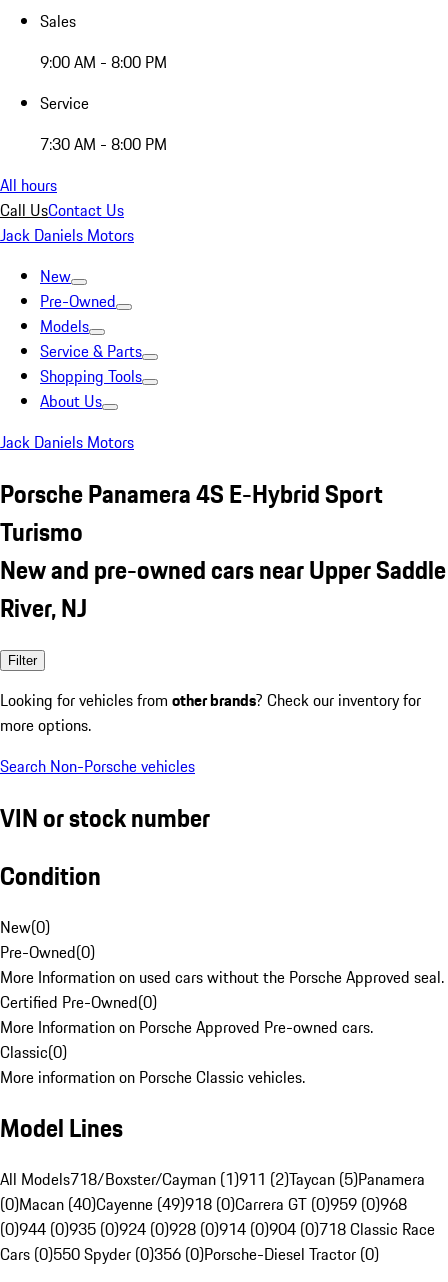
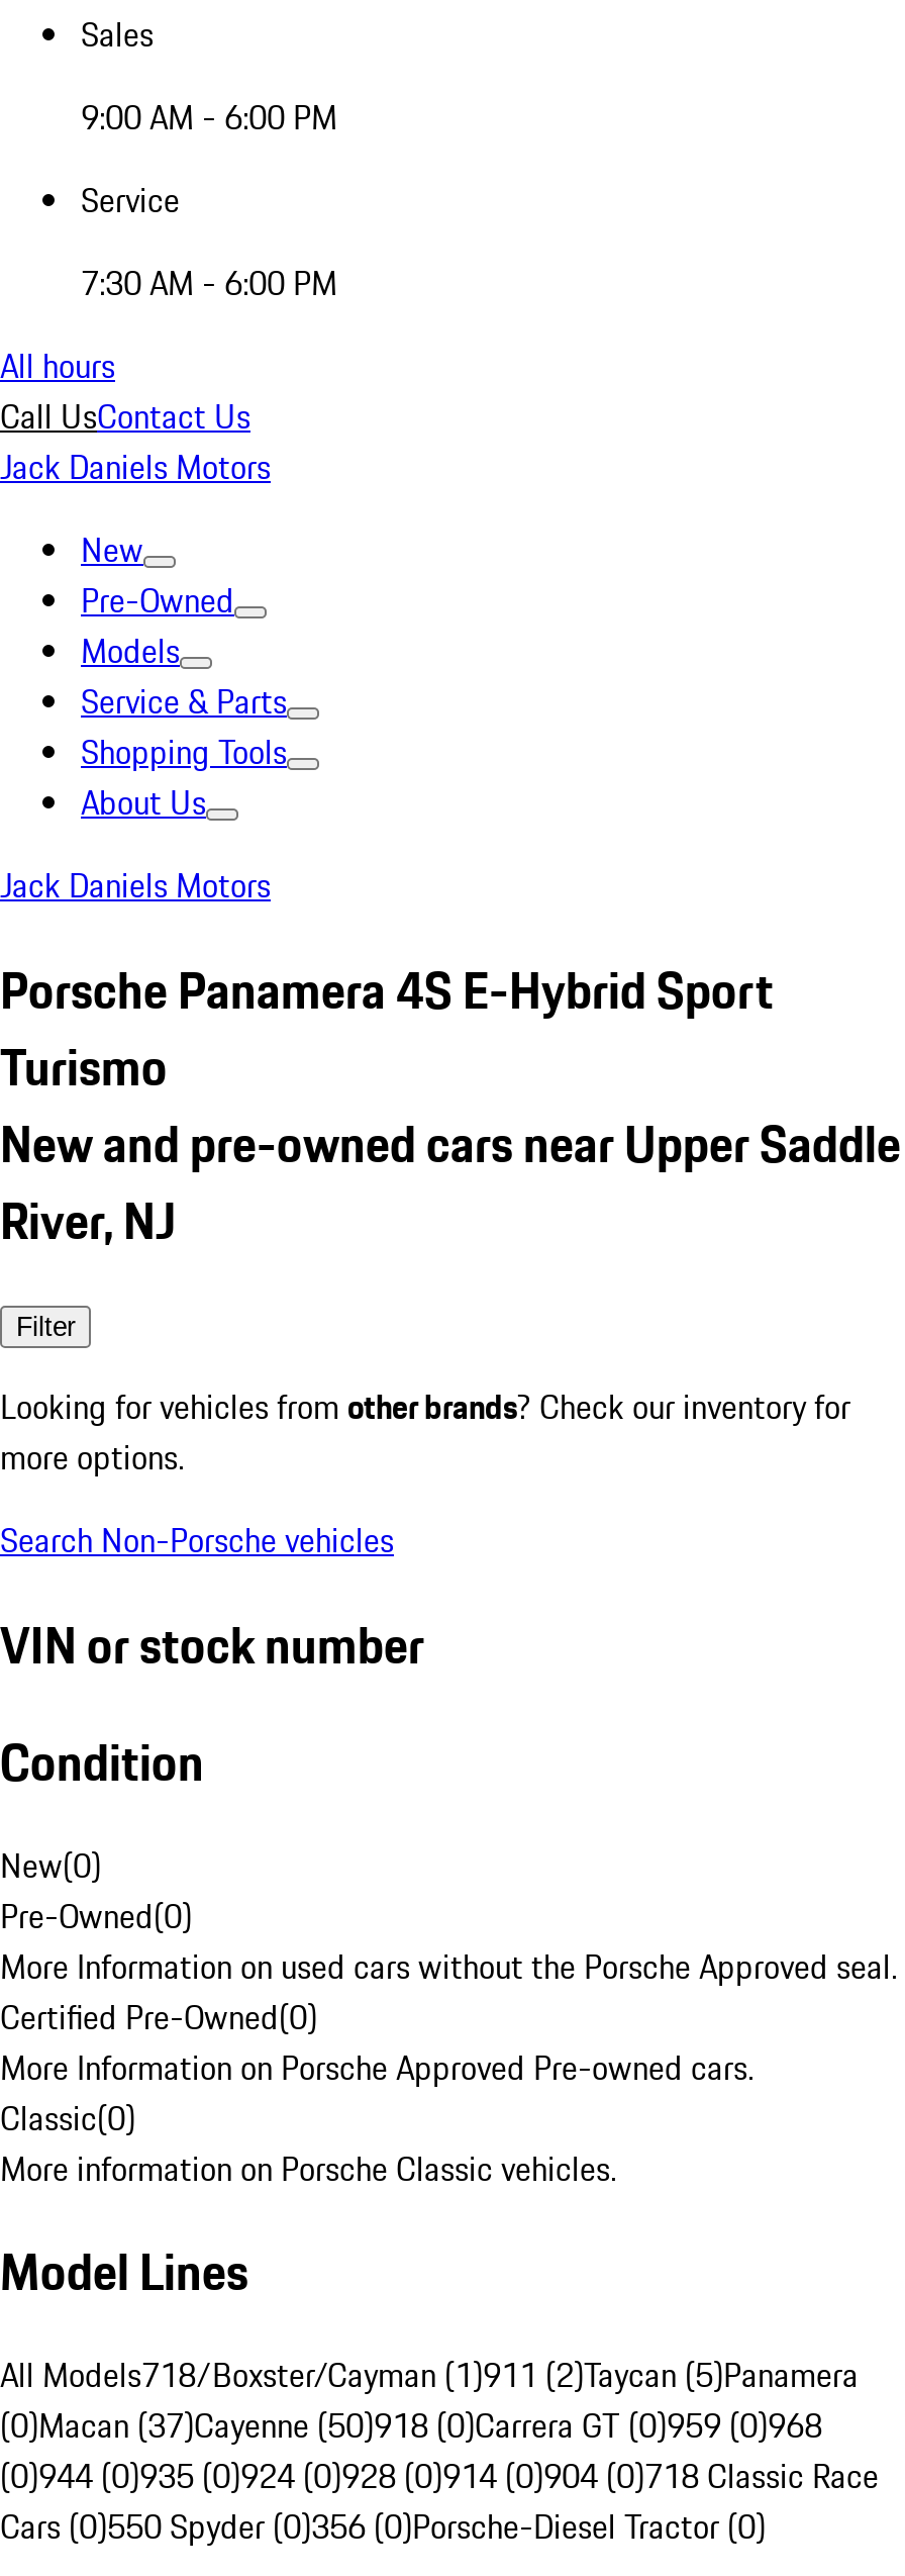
- 9:00 AM - 8:00 PM
+ 9:00 AM - 6:00 PM

- 7:30 AM - 8:00 PM
+ 7:30 AM - 6:00 PM

- (0)Macan (40)Cayenne (49)918 (0)Carrera GT (0)959 (0)968
+ (0)Macan (37)Cayenne (50)918 (0)Carrera GT (0)959 (0)968
